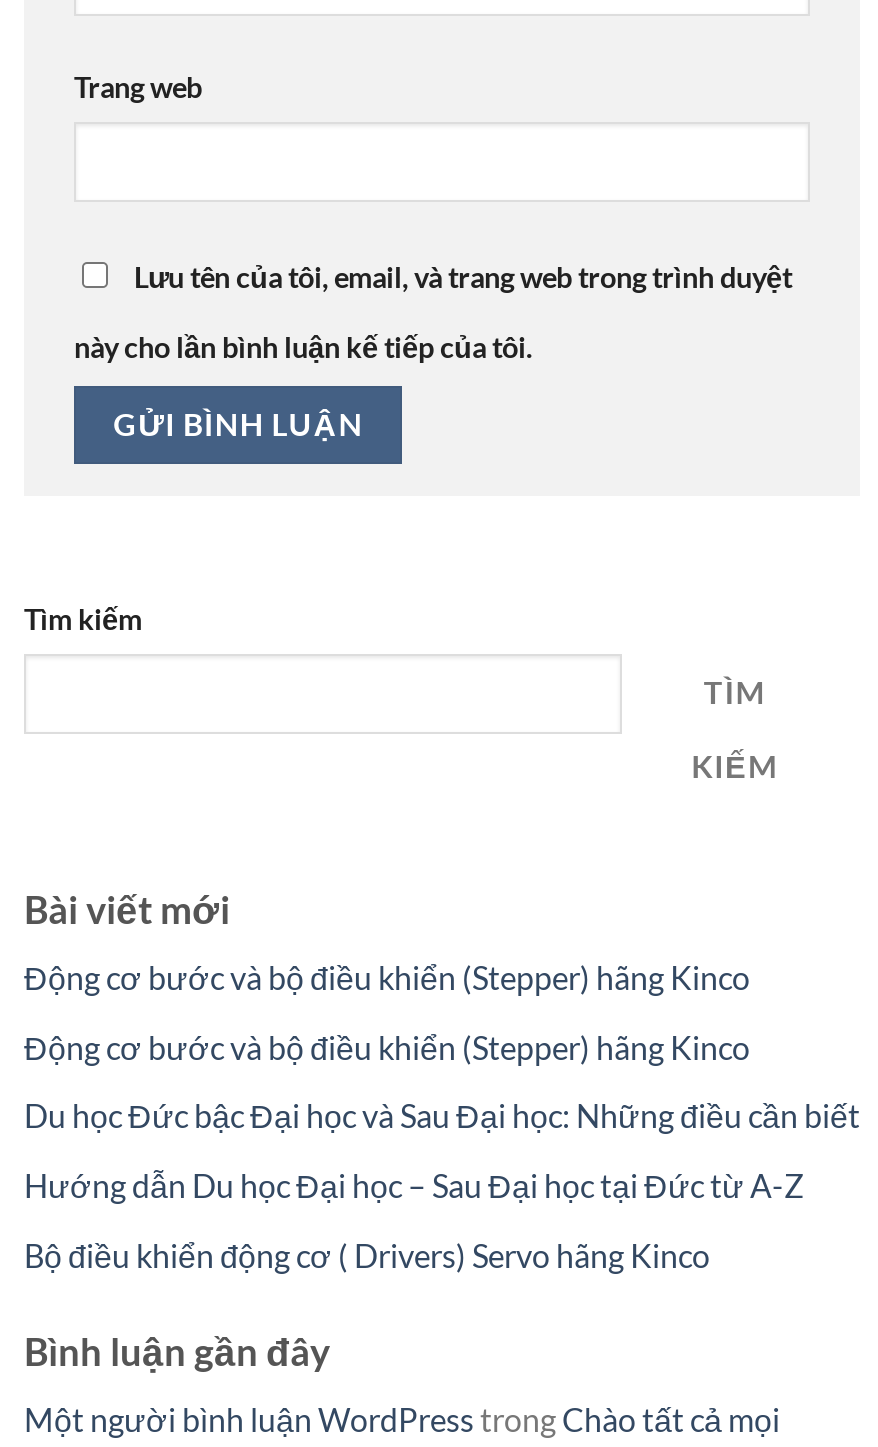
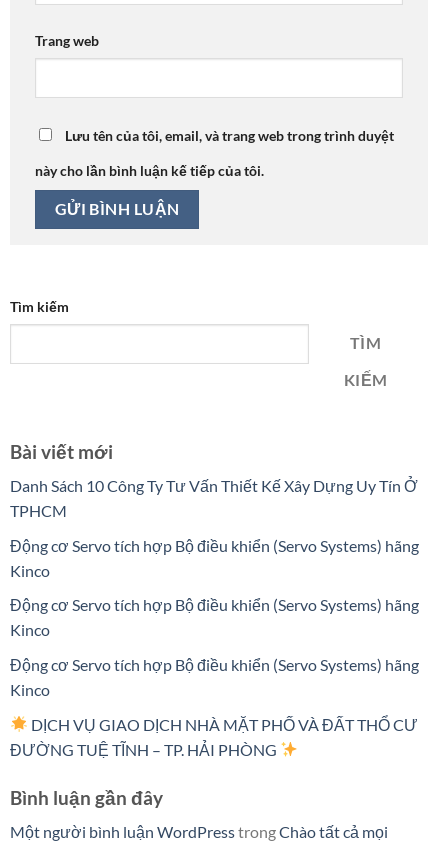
- Động cơ bước và bộ điều khiển (Stepper) hãng Kinco
+ Danh Sách 10 Công Ty Tư Vấn Thiết Kế Xây Dựng Uy Tín Ở
+ TPHCM

- Động cơ bước và bộ điều khiển (Stepper) hãng Kinco
+ Động cơ Servo tích hợp Bộ điều khiển (Servo Systems) hãng
+ Kinco

- Du học Đức bậc Đại học và Sau Đại học: Những điều cần biết
+ Động cơ Servo tích hợp Bộ điều khiển (Servo Systems) hãng
+ Kinco

- Hướng dẫn Du học Đại học – Sau Đại học tại Đức từ A-Z
+ Động cơ Servo tích hợp Bộ điều khiển (Servo Systems) hãng
+ Kinco

- Bộ điều khiển động cơ ( Drivers) Servo hãng Kinco
+ DỊCH VỤ GIAO DỊCH NHÀ MẶT PHỐ VÀ ĐẤT THỔ CƯ
+ ĐƯỜNG TUỆ TĨNH – TP. HẢI PHÒNG
